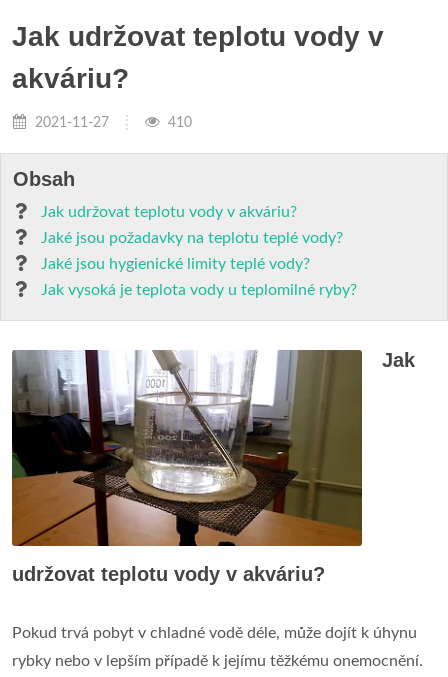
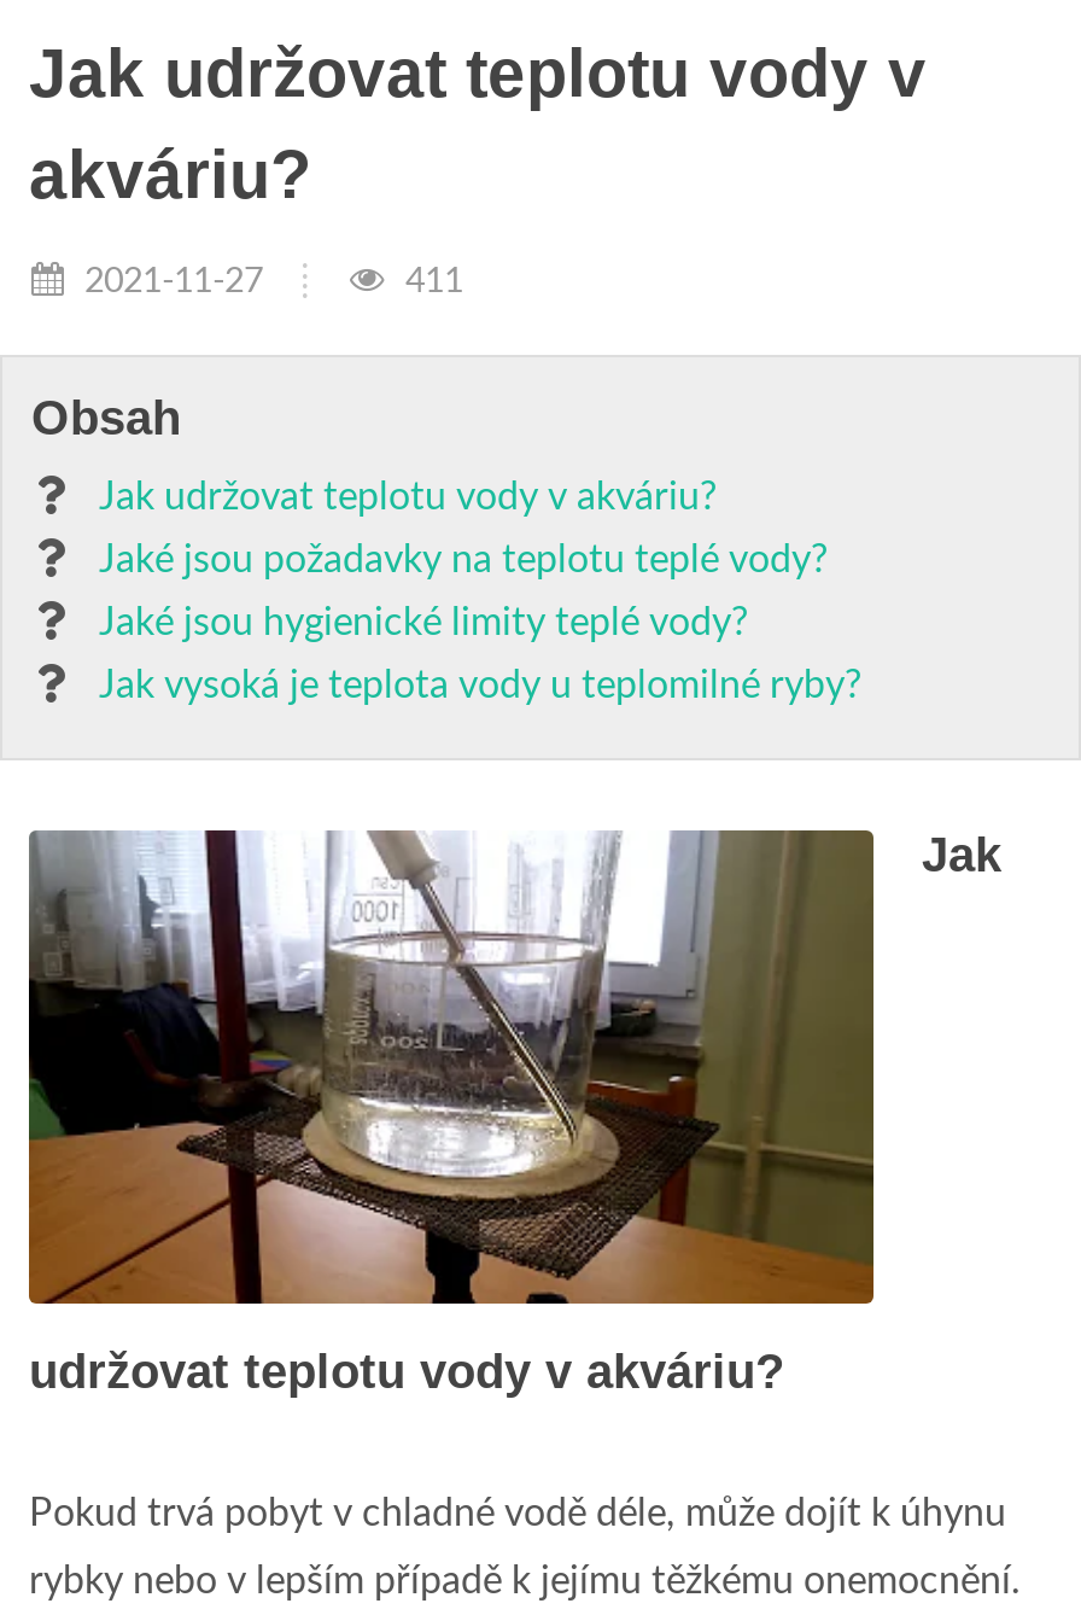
- 410
+ 411
